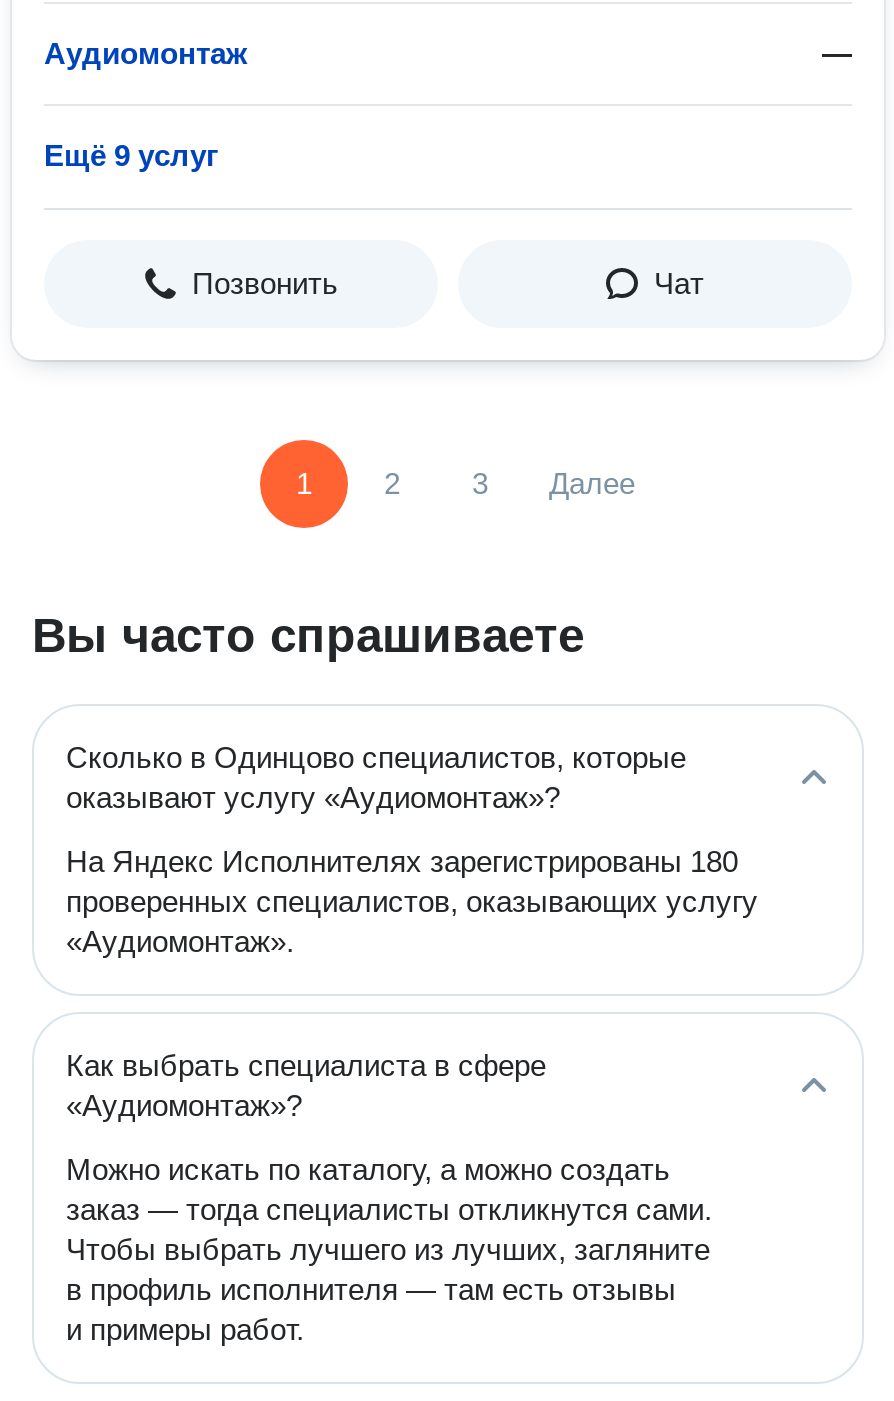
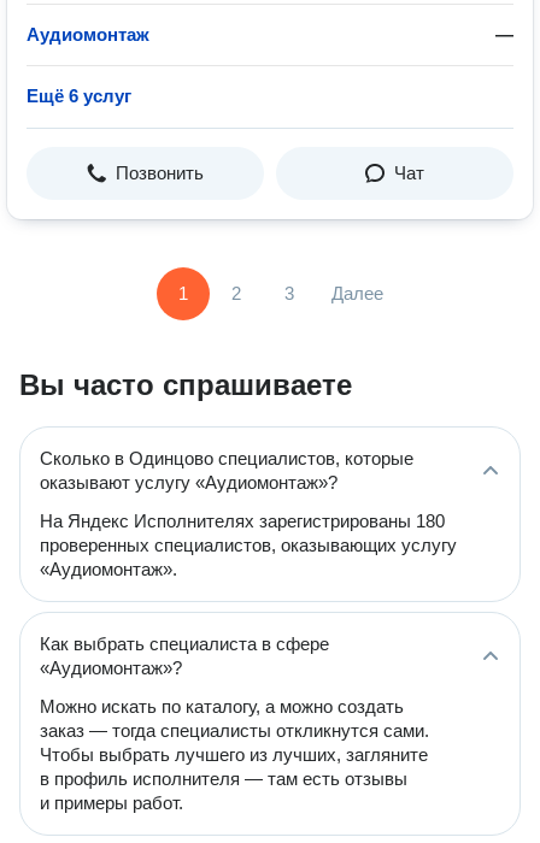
- Ещё 9 услуг
+ Ещё 6 услуг
